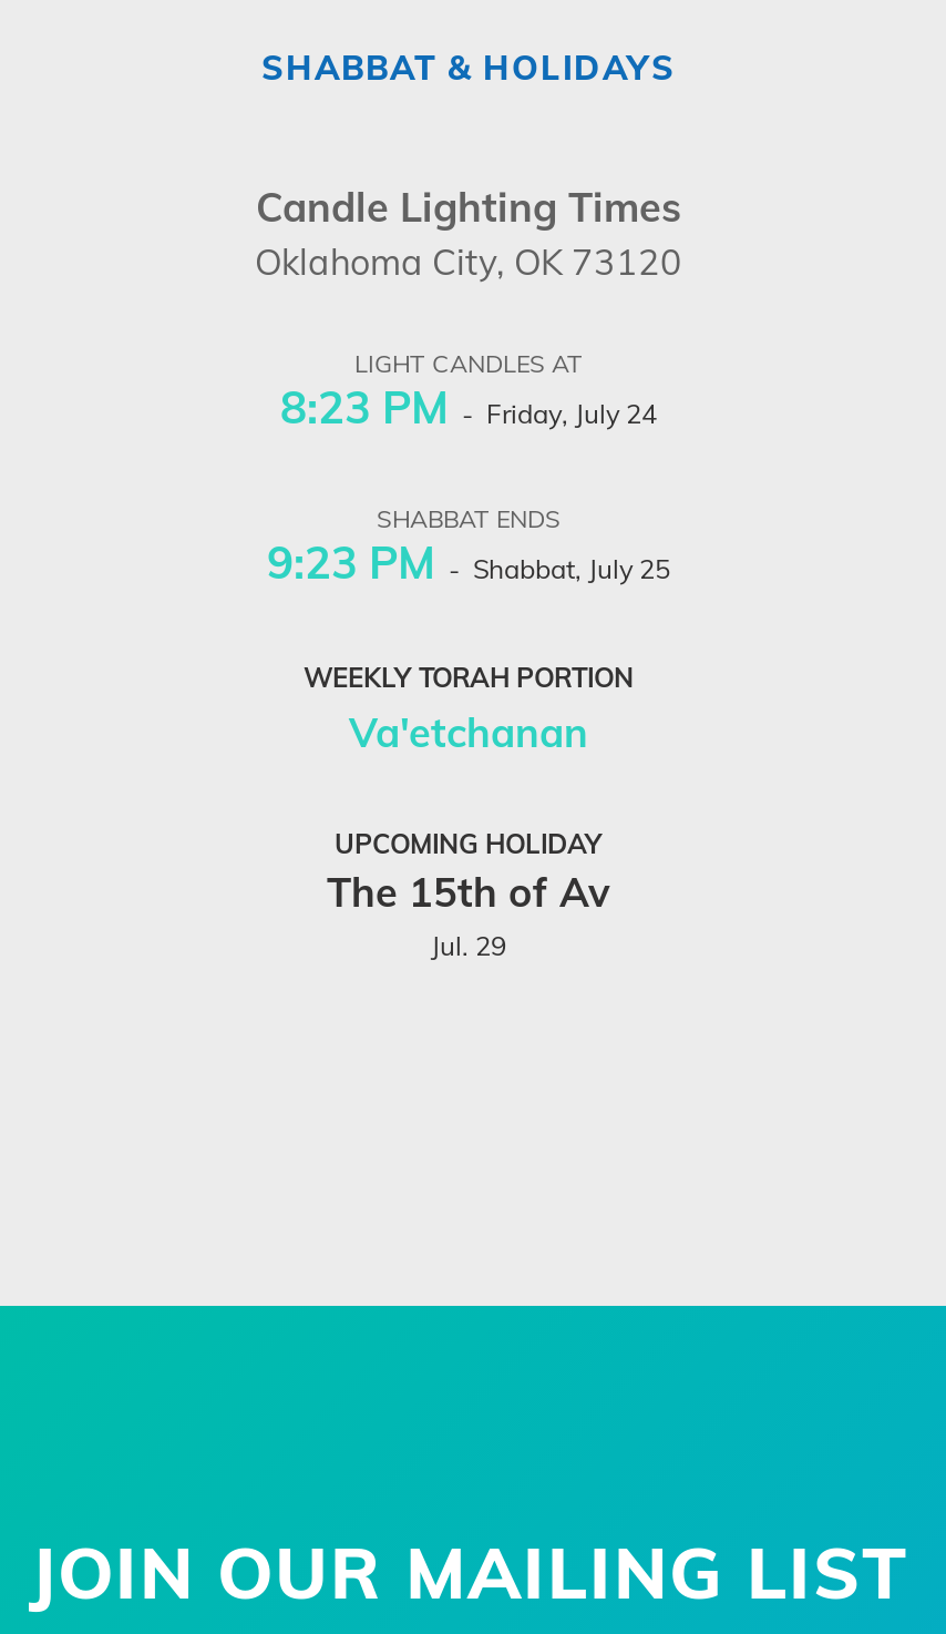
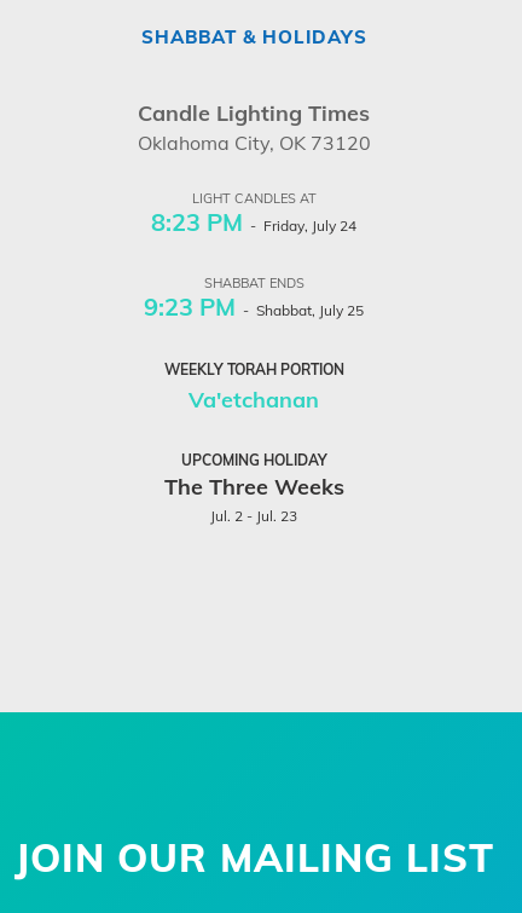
- The 15th of Av
- Jul. 29
+ The Three Weeks
+ Jul. 2 - Jul. 23
